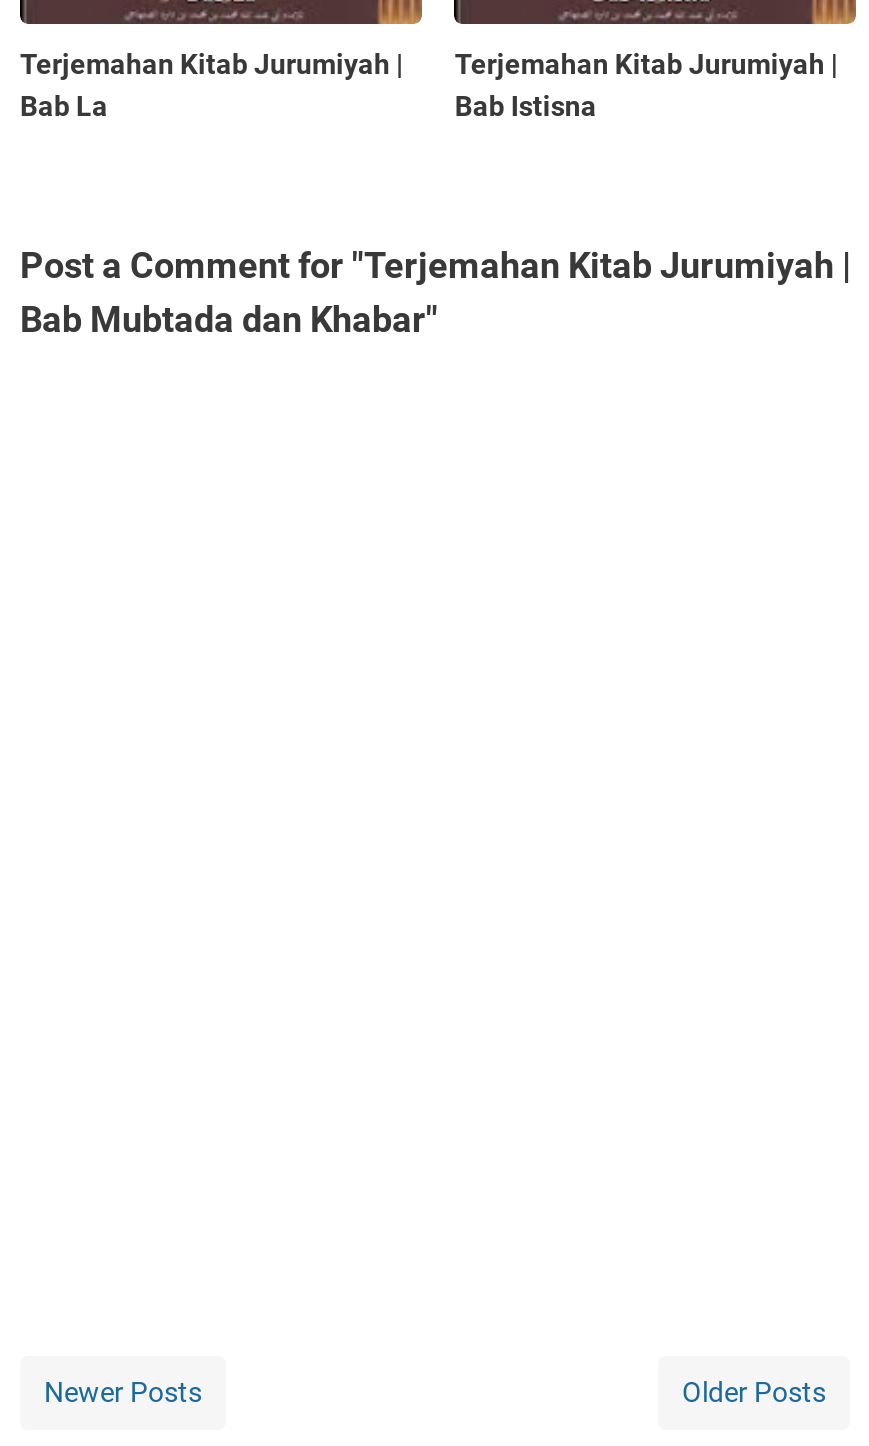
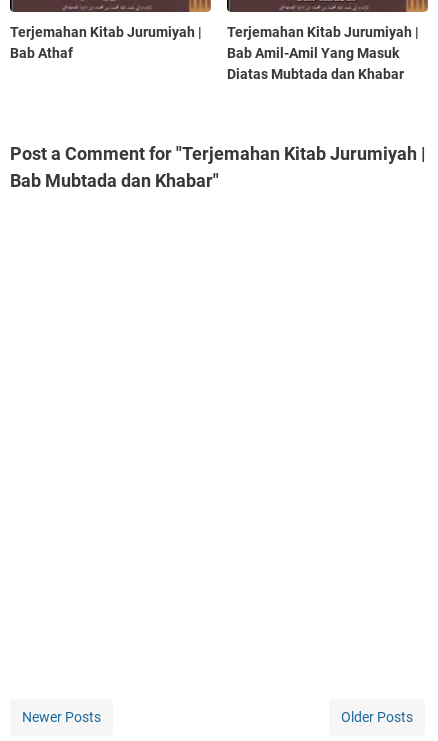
- Bab La
+ Bab Athaf

- Bab Istisna
+ Bab Amil-Amil Yang Masuk
+ Diatas Mubtada dan Khabar
